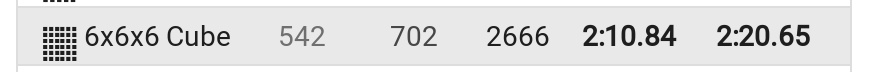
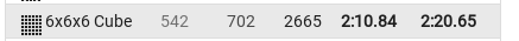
- 2666
+ 2665
